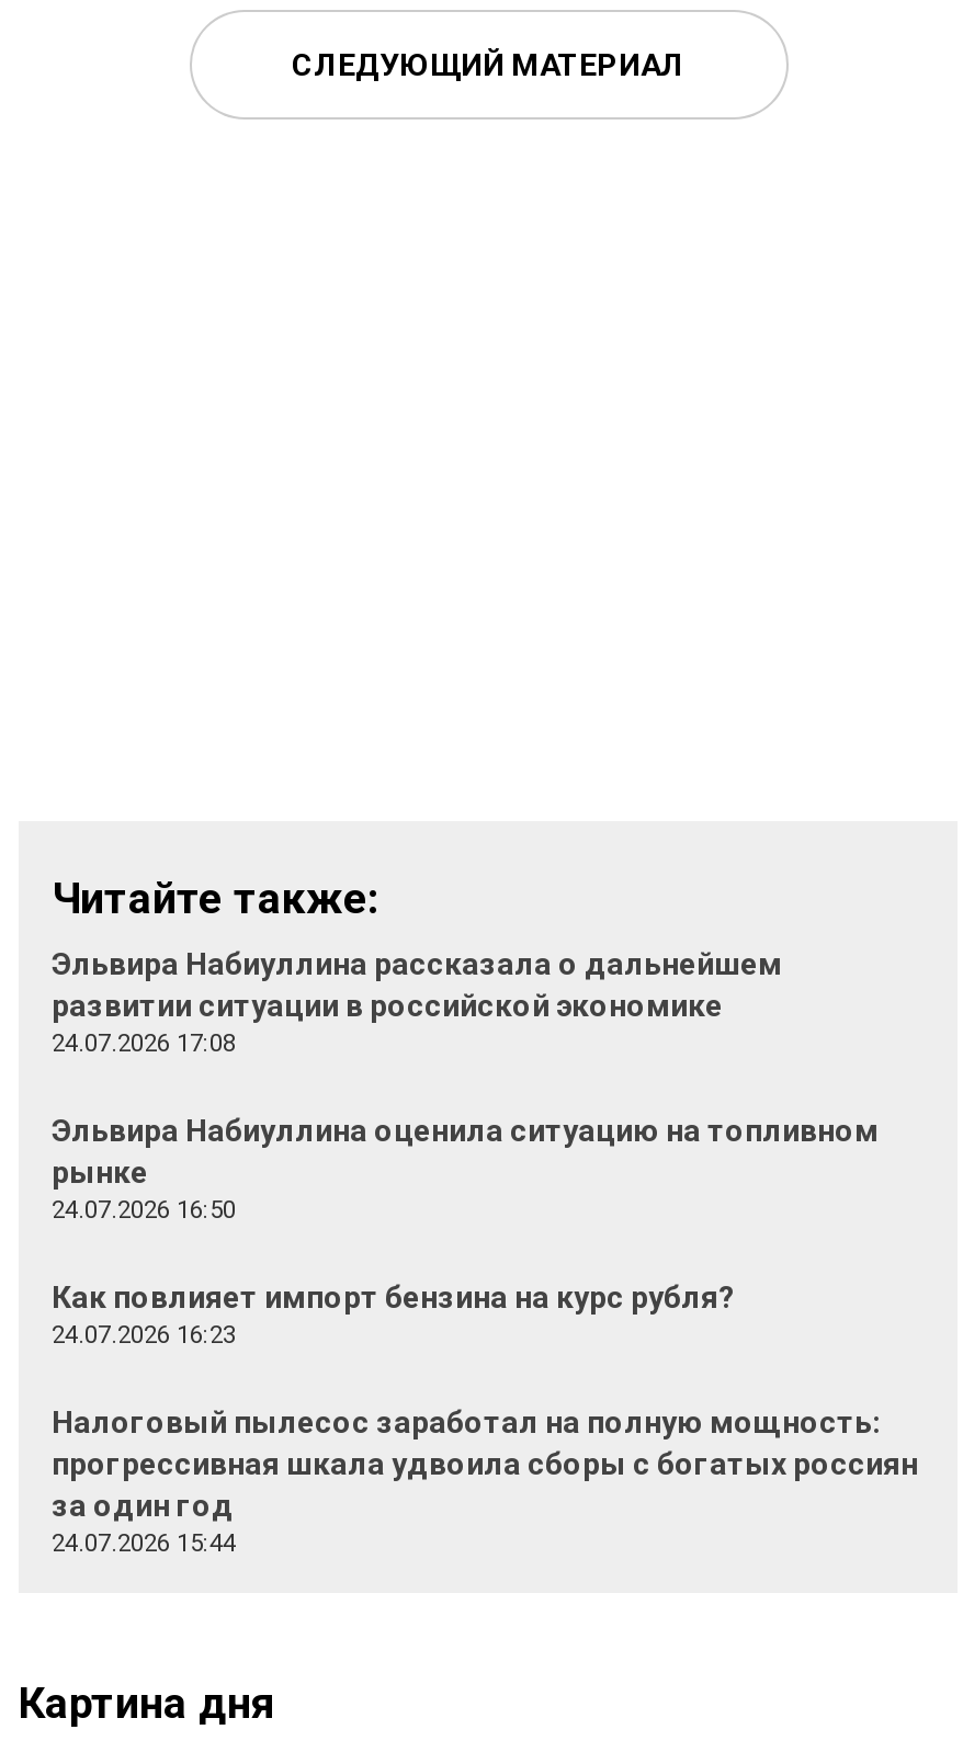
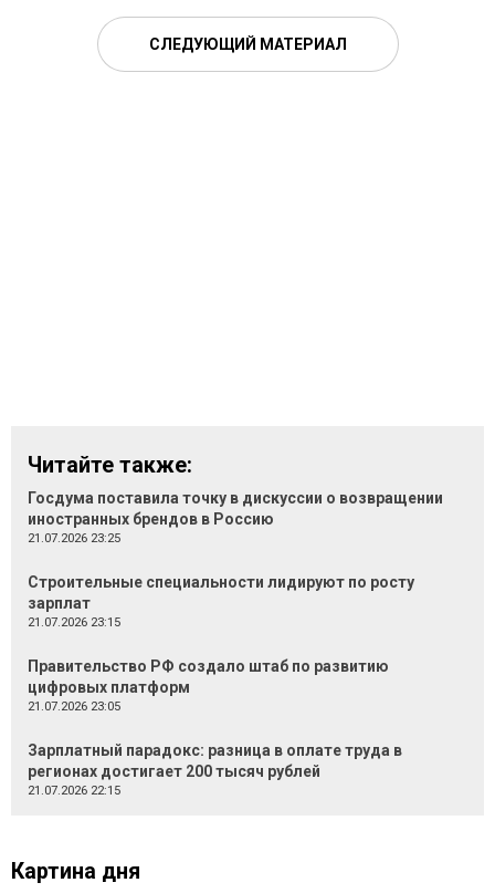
- Эльвира Набиуллина рассказала о дальнейшем
- развитии ситуации в российской экономике
- 24.07.2026 17:08
+ Госдума поставила точку в дискуссии о возвращении
+ иностранных брендов в Россию
+ 21.07.2026 23:25

- Эльвира Набиуллина оценила ситуацию на топливном
- рынке
- 24.07.2026 16:50
+ Строительные специальности лидируют по росту
+ зарплат
+ 21.07.2026 23:15

- Как повлияет импорт бензина на курс рубля?
- 24.07.2026 16:23
+ Правительство РФ создало штаб по развитию
+ цифровых платформ
+ 21.07.2026 23:05

- Налоговый пылесос заработал на полную мощность:
- прогрессивная шкала удвоила сборы с богатых россиян
- за один год
- 24.07.2026 15:44
+ Зарплатный парадокс: разница в оплате труда в
+ регионах достигает 200 тысяч рублей
+ 21.07.2026 22:15
